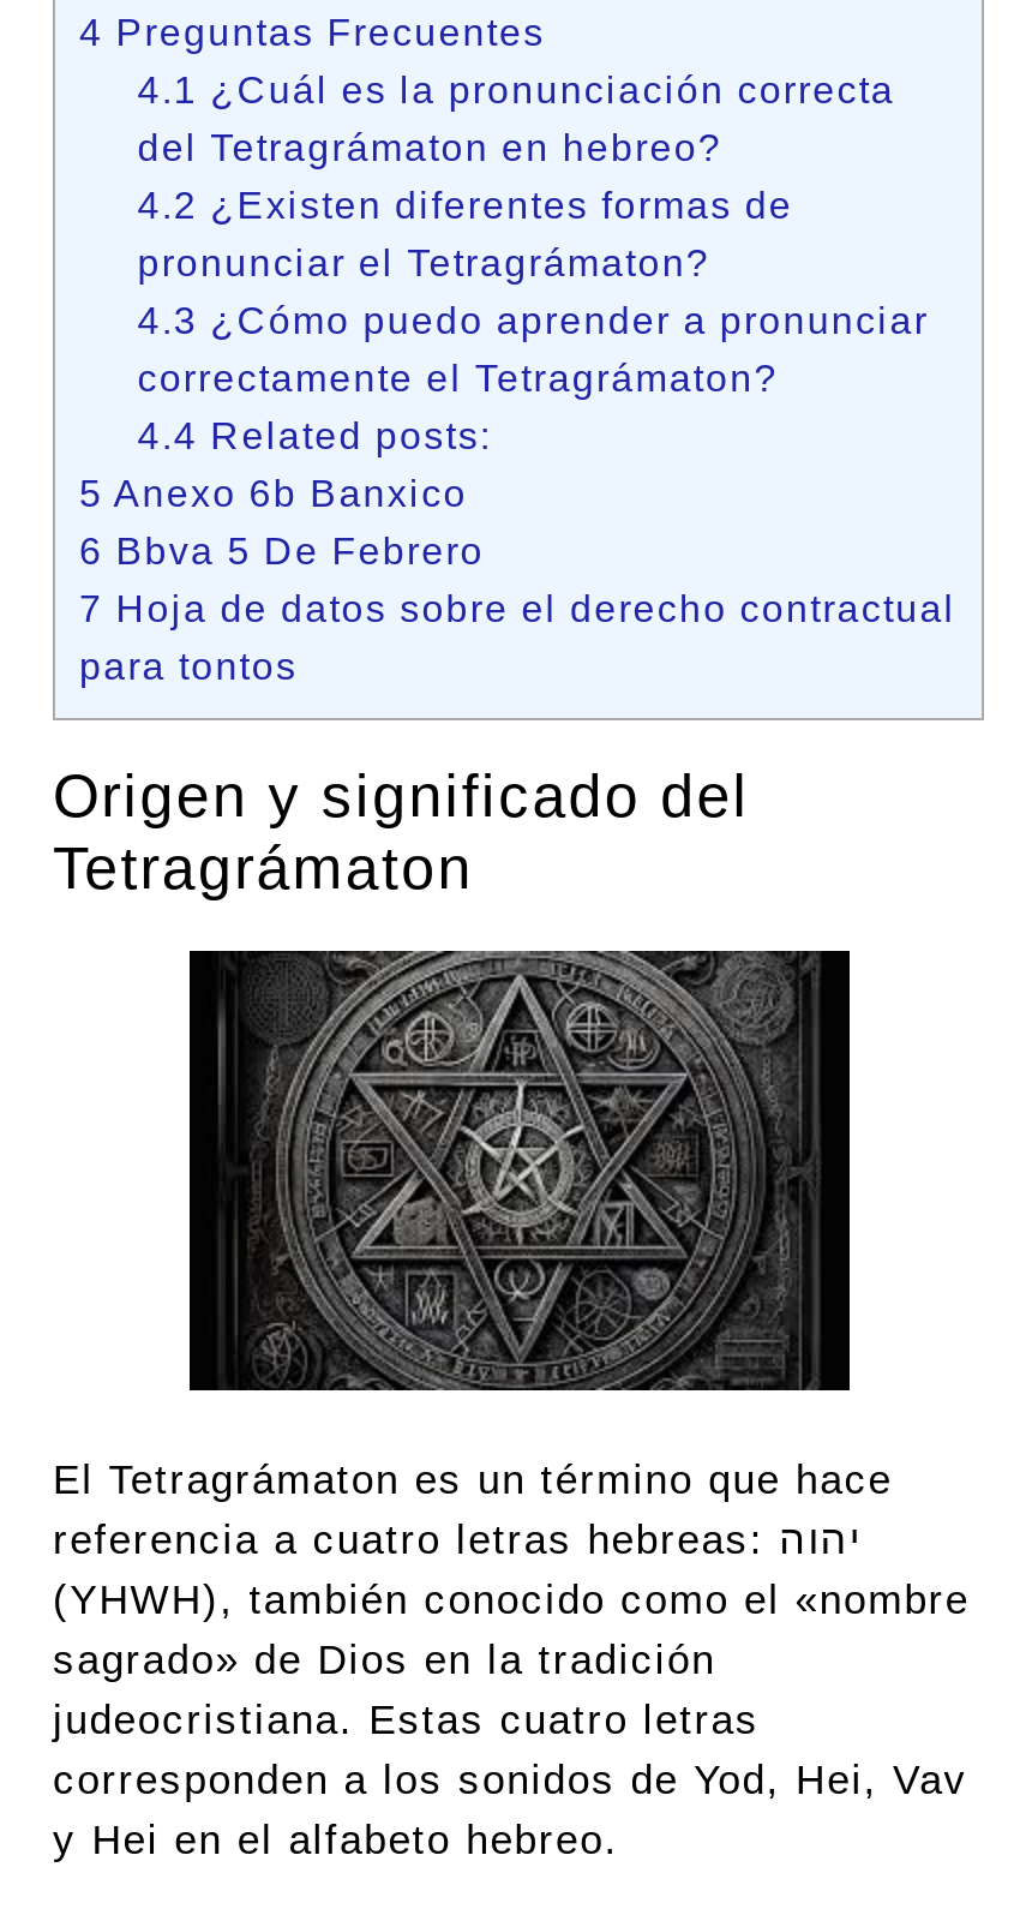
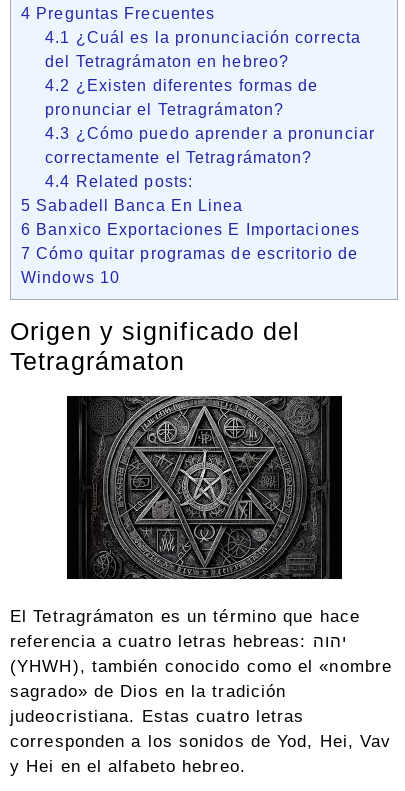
- 5 Anexo 6b Banxico
- 6 Bbva 5 De Febrero
- 7 Hoja de datos sobre el derecho contractual
- para tontos
+ 5 Sabadell Banca En Linea
+ 6 Banxico Exportaciones E Importaciones
+ 7 Cómo quitar programas de escritorio de
+ Windows 10
